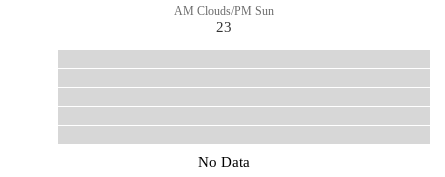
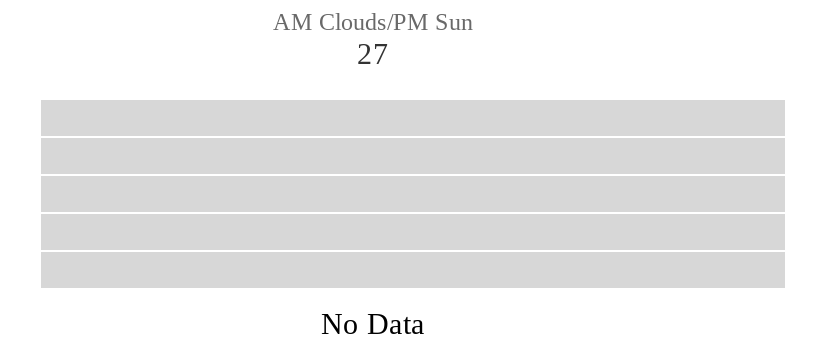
- 23
+ 27
